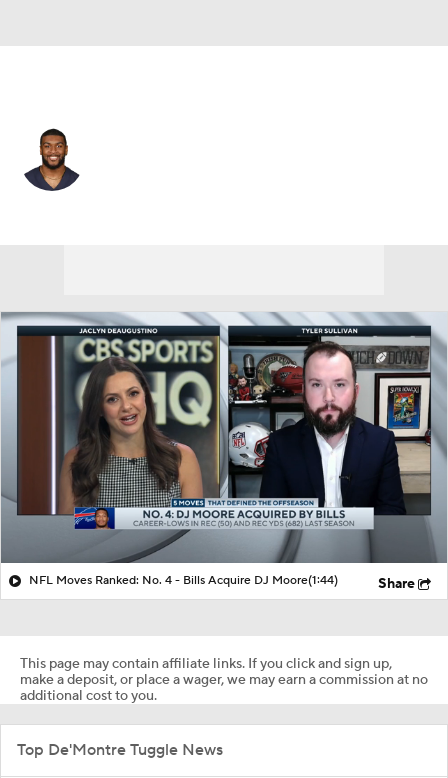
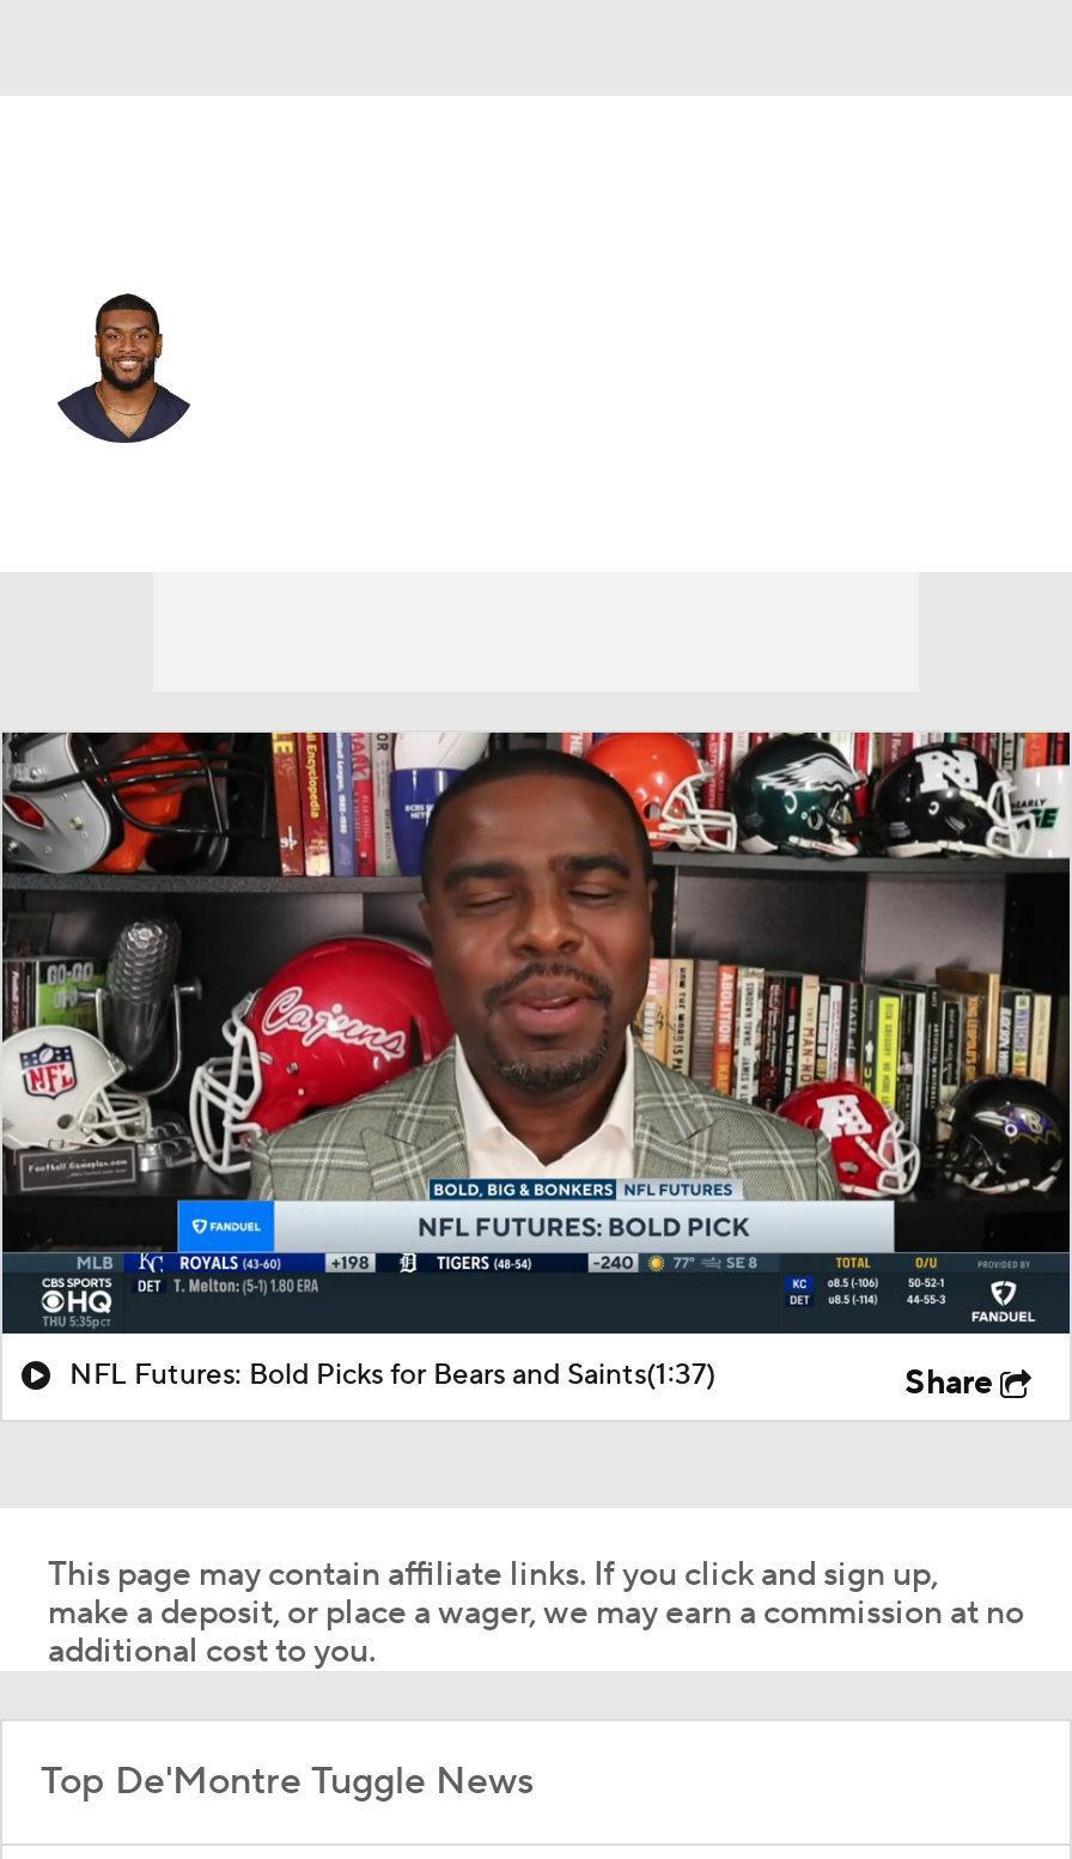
- [image]
- NFL Moves Ranked: No. 4 - Bills Acquire DJ Moore(1:44)
+ [image]
+ NFL Futures: Bold Picks for Bears and Saints(1:37)
